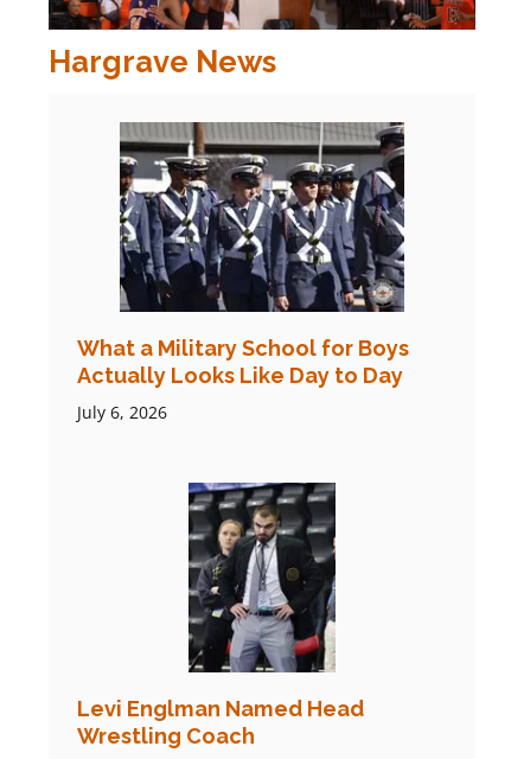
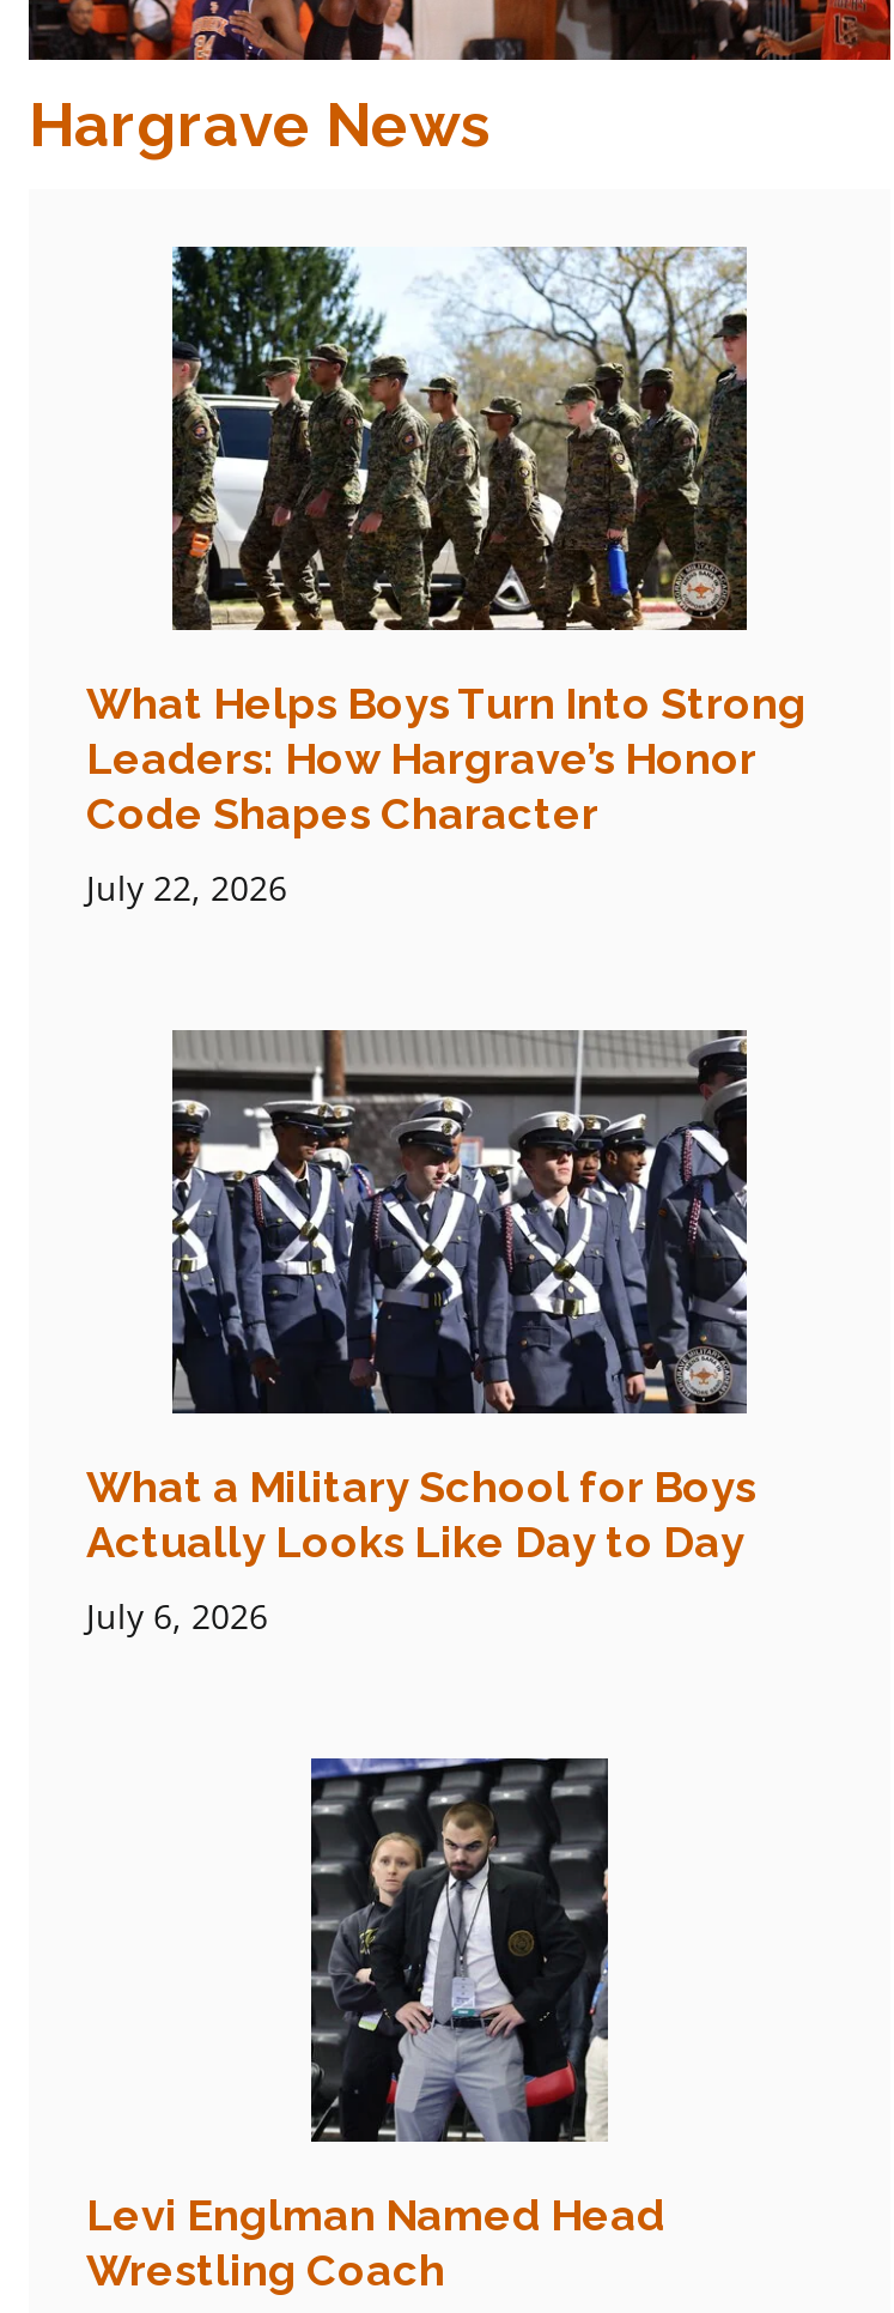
+ [image]
+ What Helps Boys Turn Into Strong
+ Leaders: How Hargrave’s Honor
+ Code Shapes Character
+ July 22, 2026
